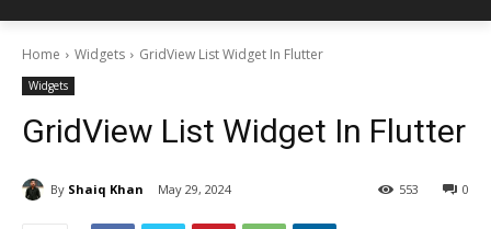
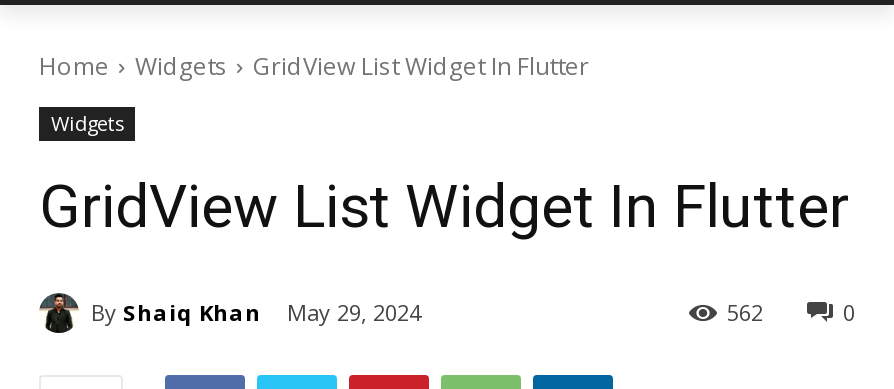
- 553
+ 562
